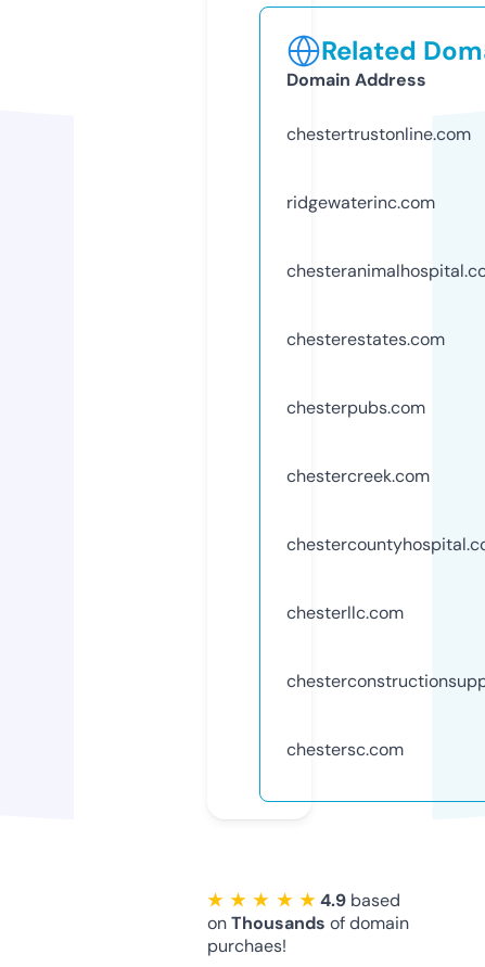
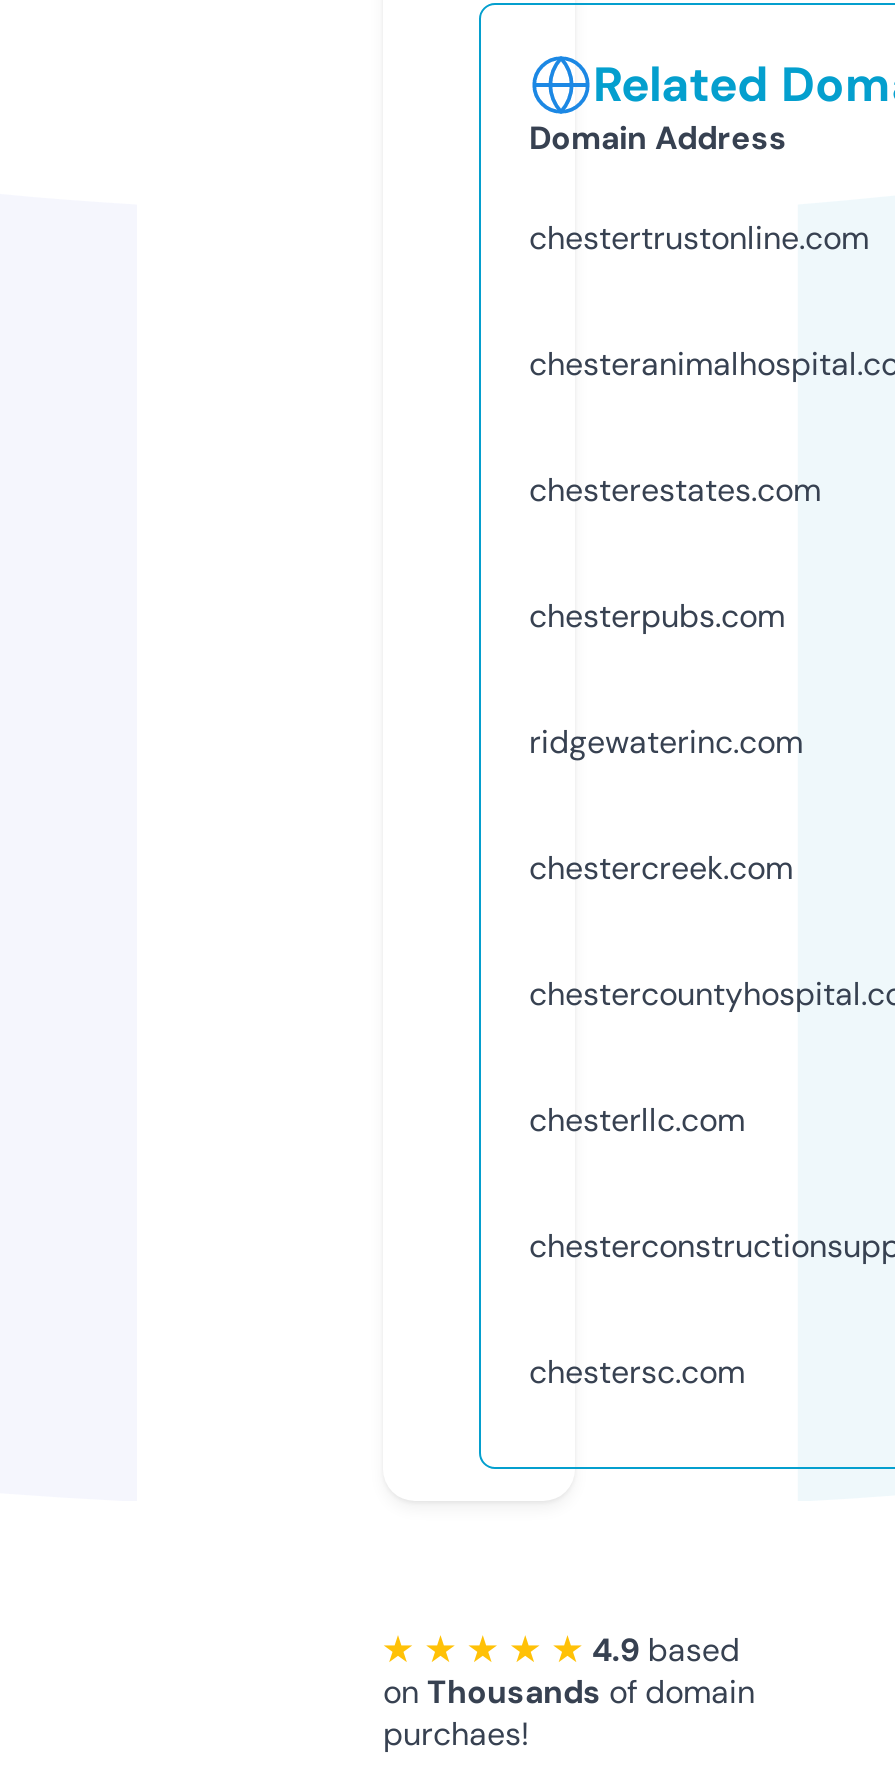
moved down: ridgewaterinc.com

moved up: chesterestates.com | chesterpubs.com
